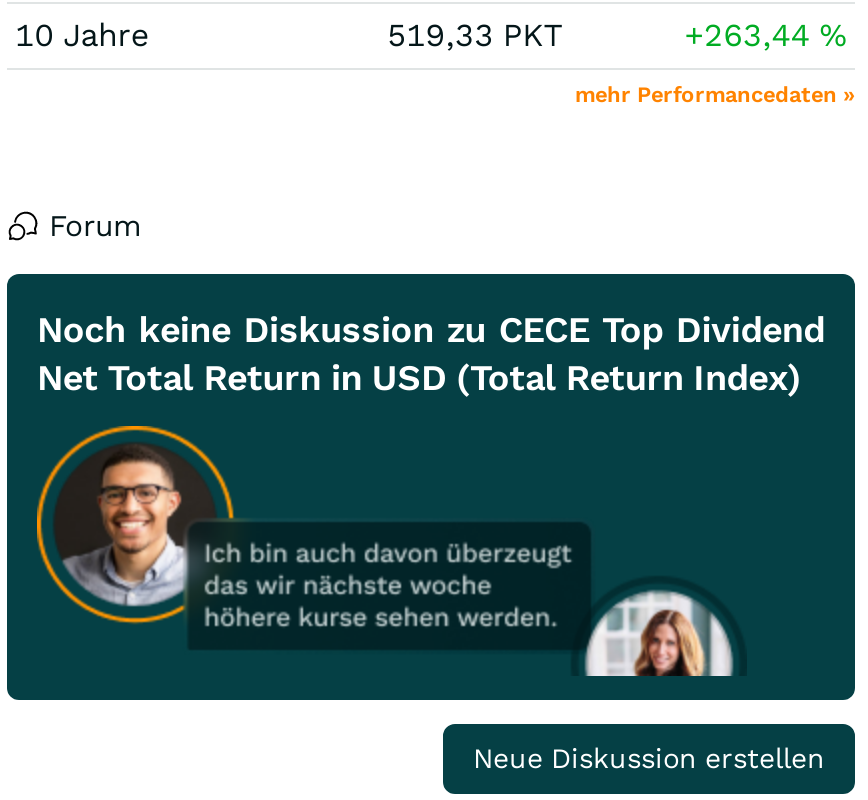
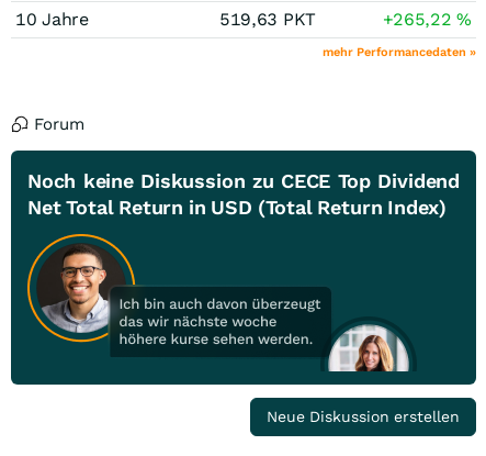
- 519,33 PKT
+ 519,63 PKT

- +263,44%
+ +265,22%
